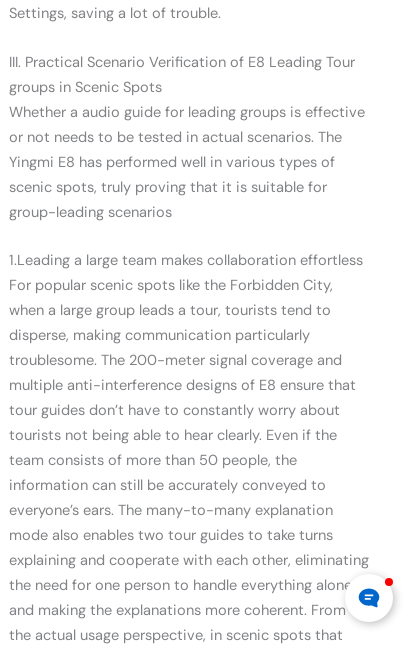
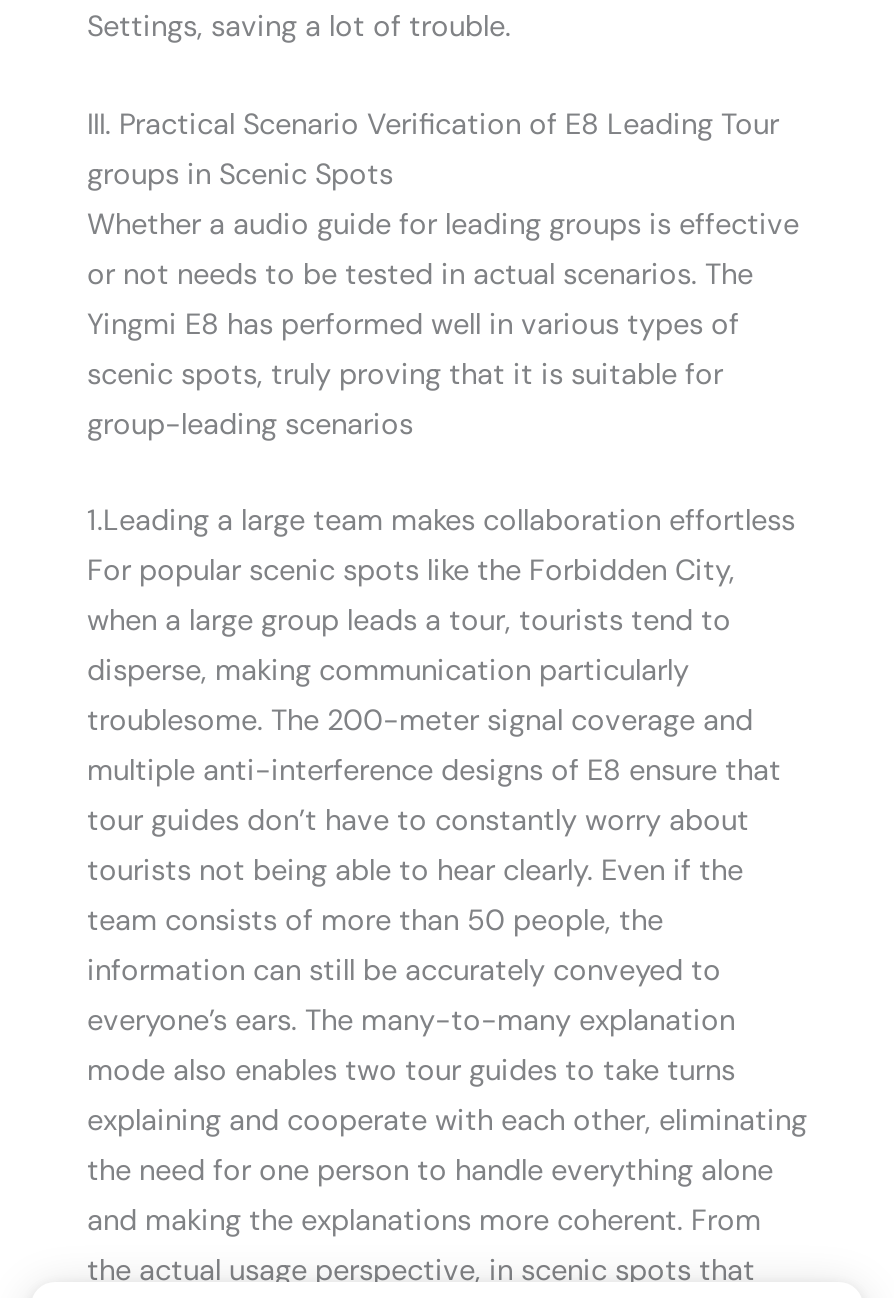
- [image]
